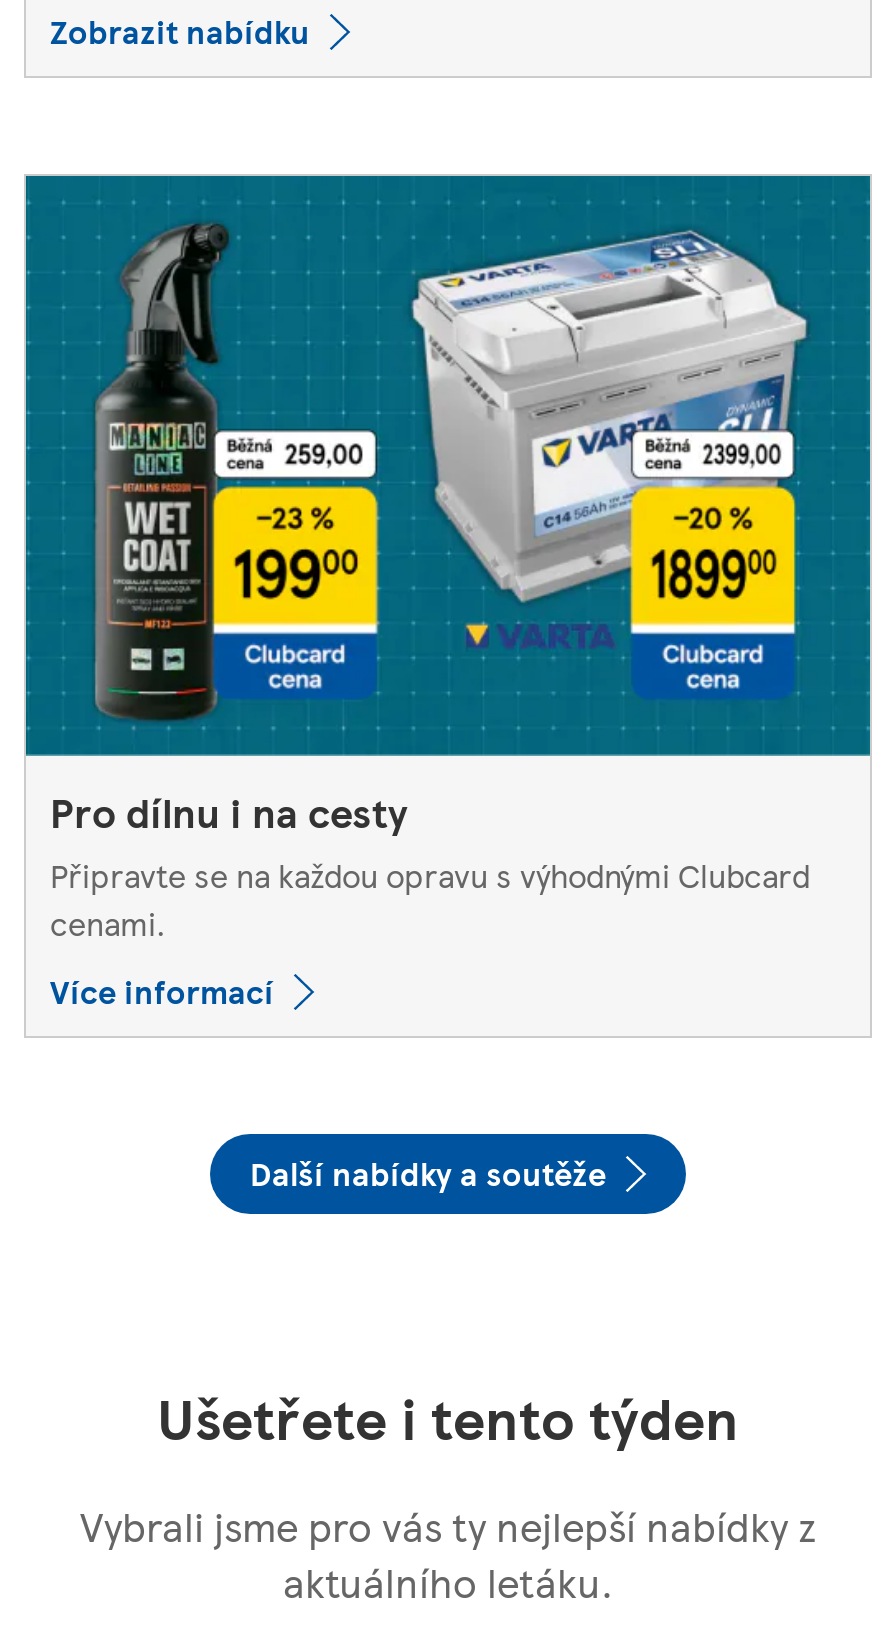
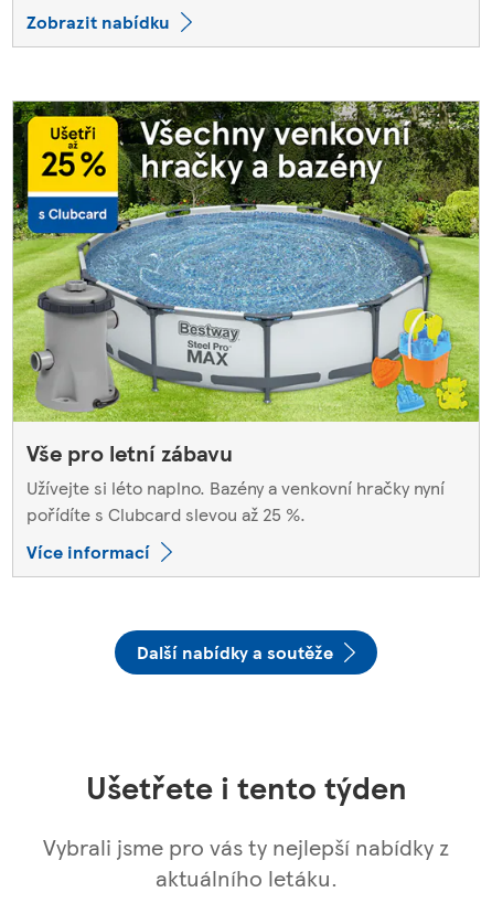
- [image]
- Pro dílnu i na cesty
- Připravte se na každou opravu s výhodnými Clubcard
- cenami.
+ [image]
+ Vše pro letní zábavu
+ Užívejte si léto naplno. Bazény a venkovní hračky nyní
+ pořídíte s Clubcard slevou až 25 %.
